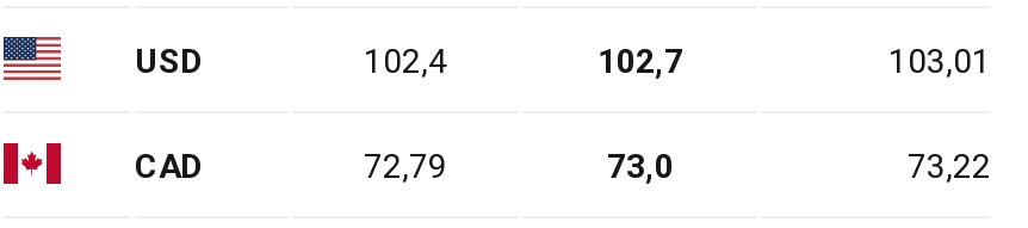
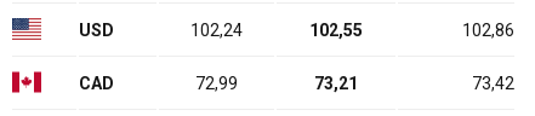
- 102,4
+ 102,24

- 102,7
+ 102,55

- 103,01
+ 102,86

- 72,79
+ 72,99

- 73,0
+ 73,21

- 73,22
+ 73,42
